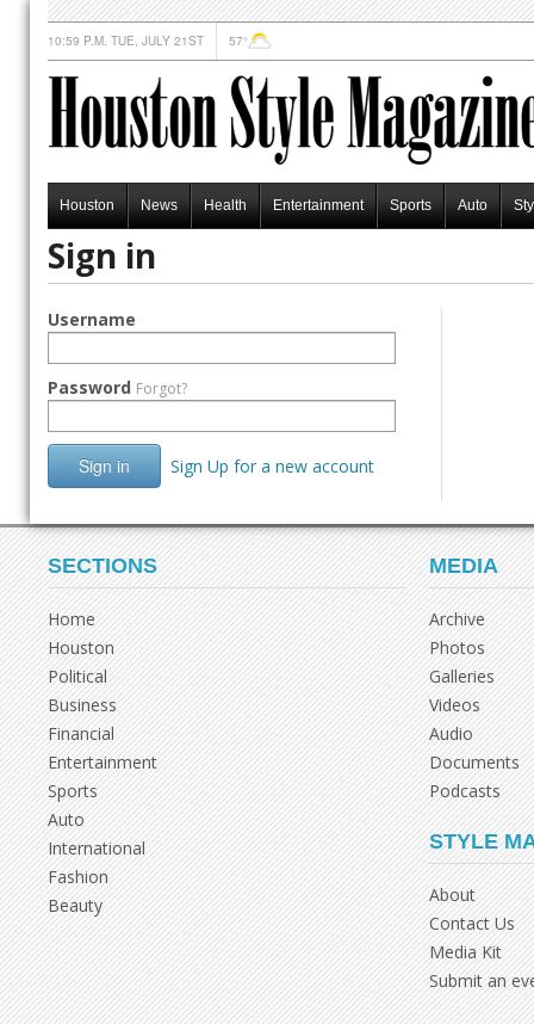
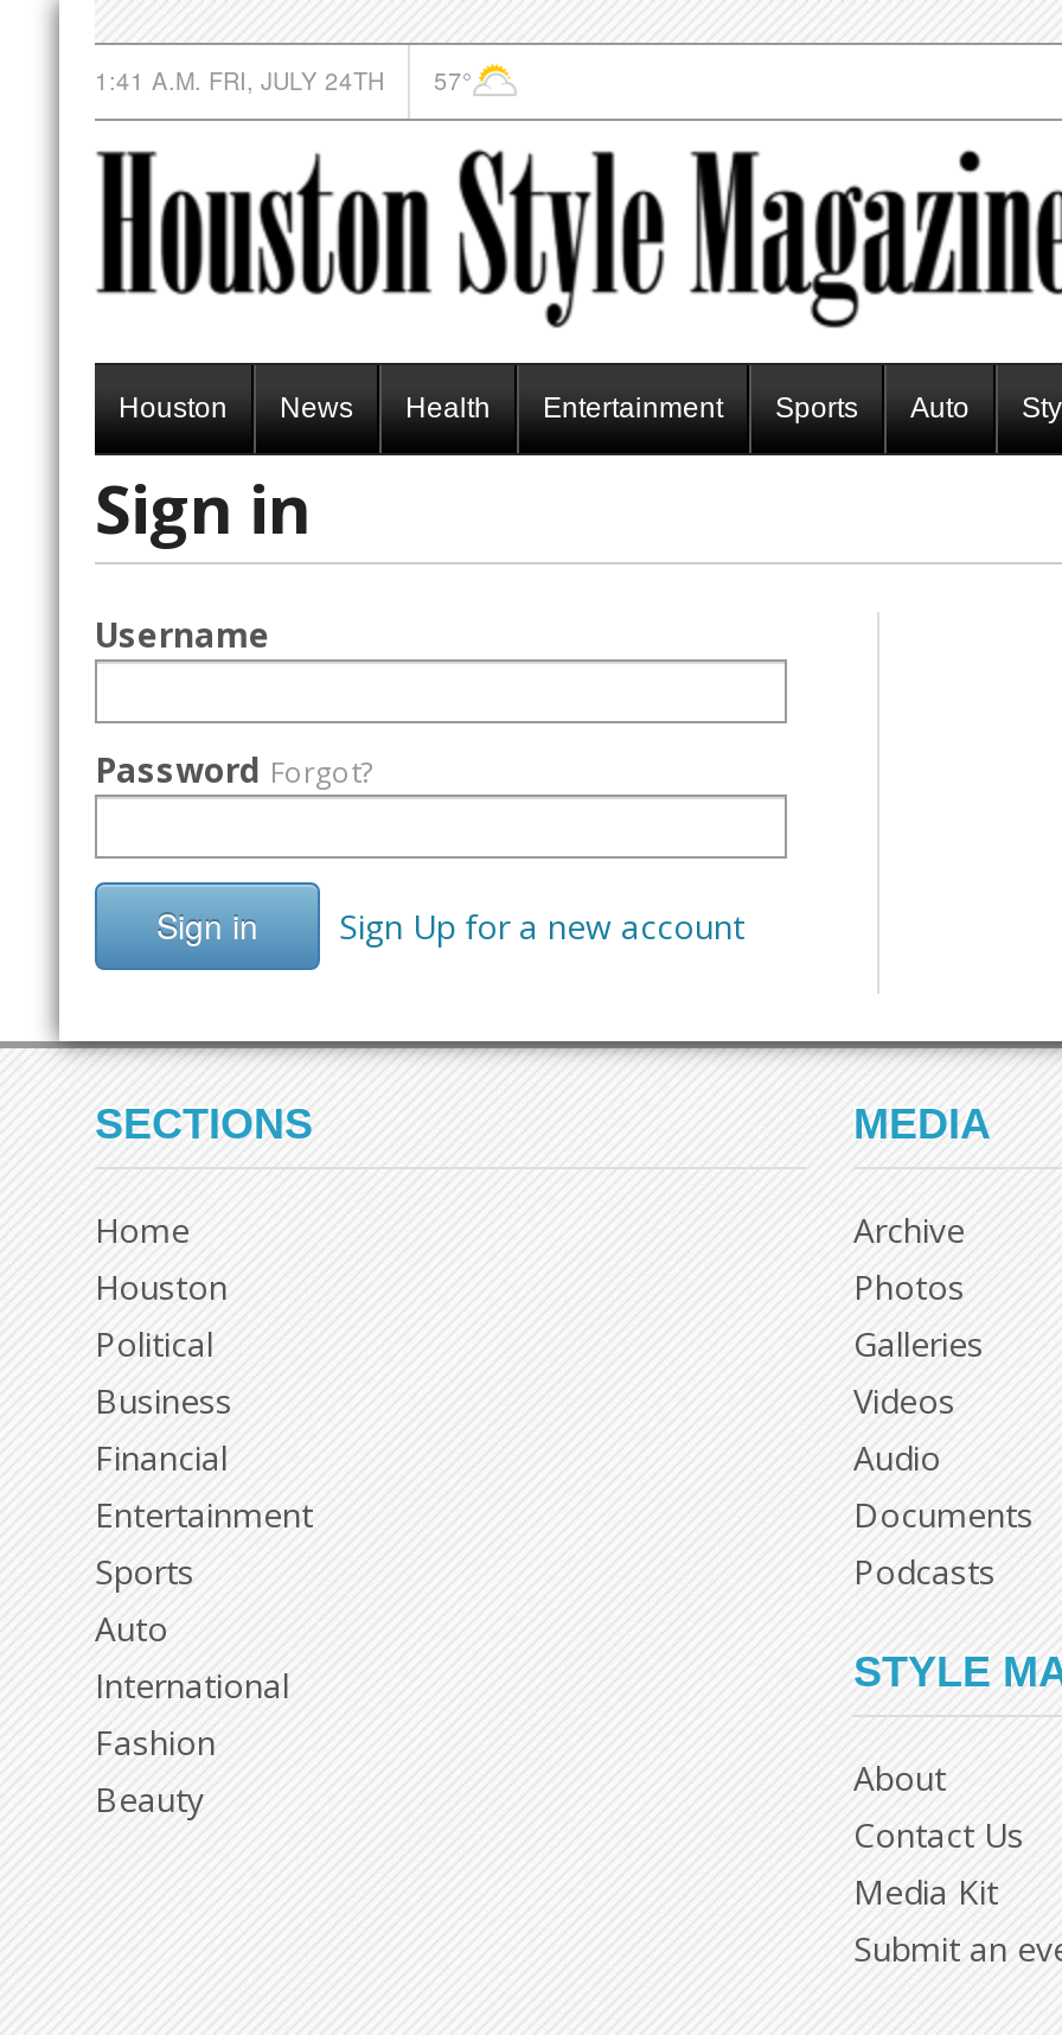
- 10:59 P.M. TUE, JULY 21ST 57°
+ 1:41 A.M. FRI, JULY 24TH 57°
